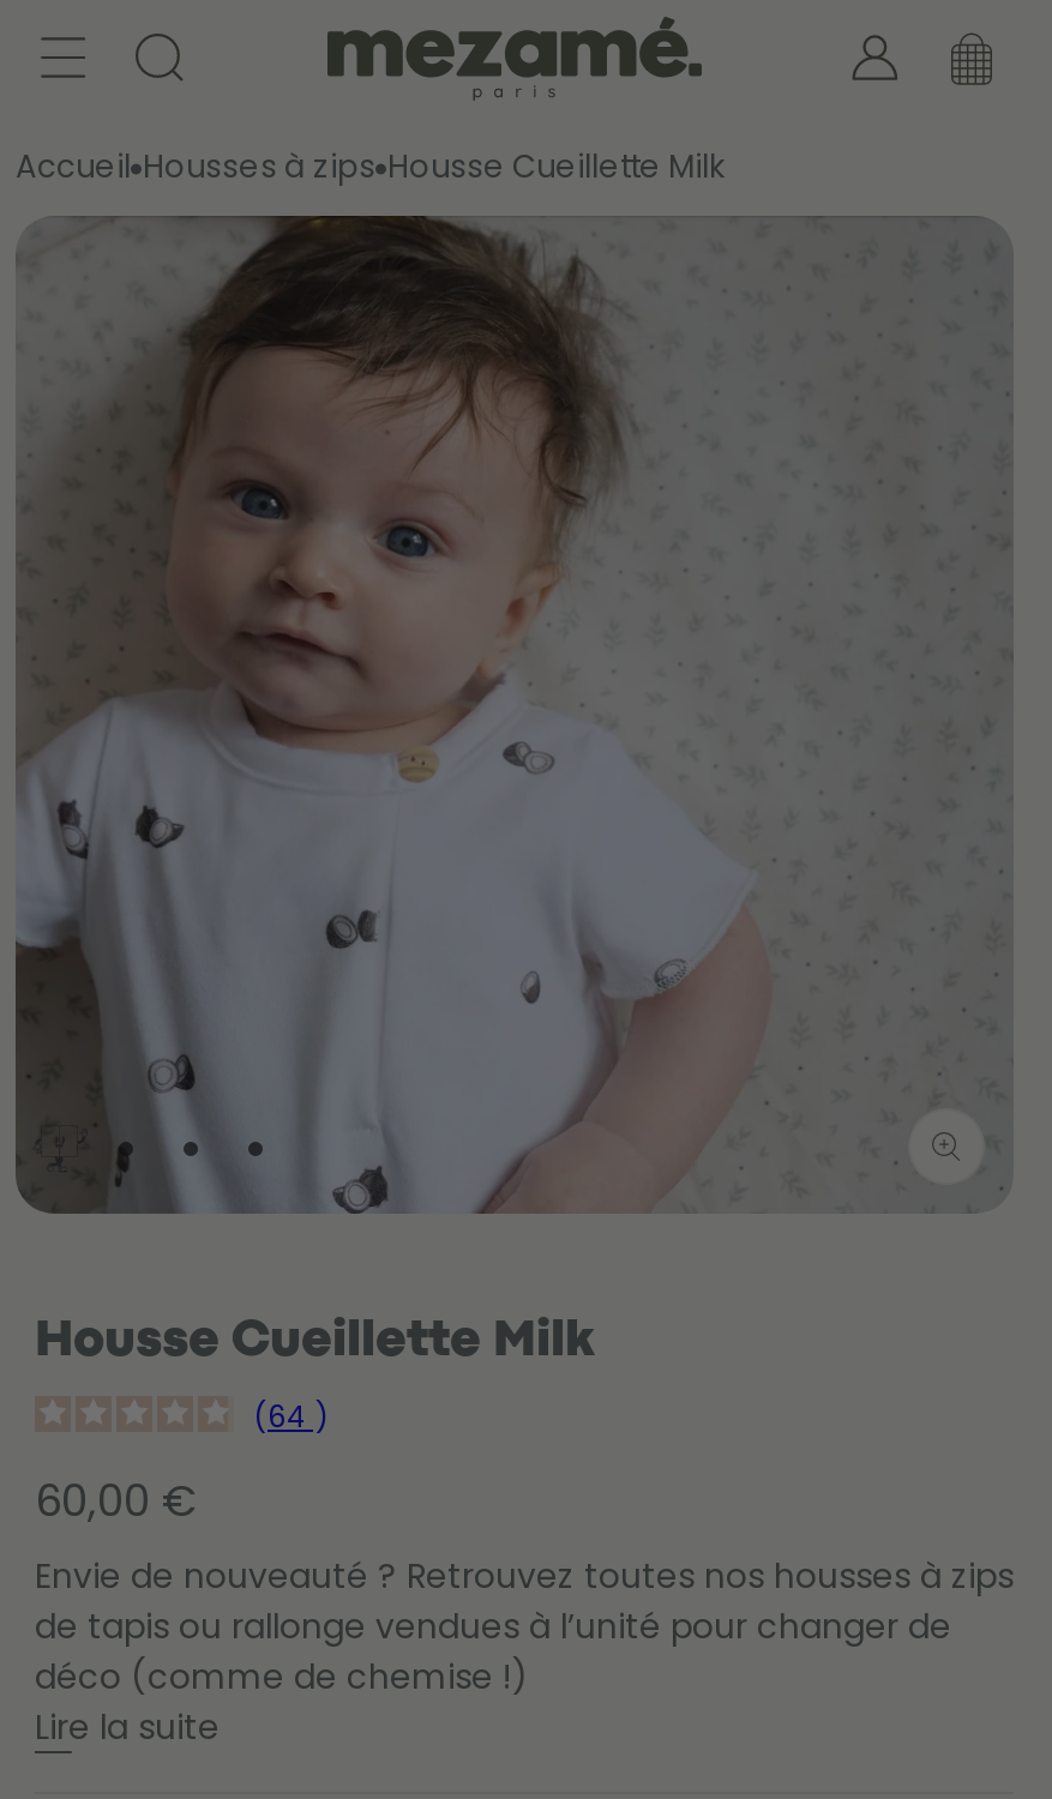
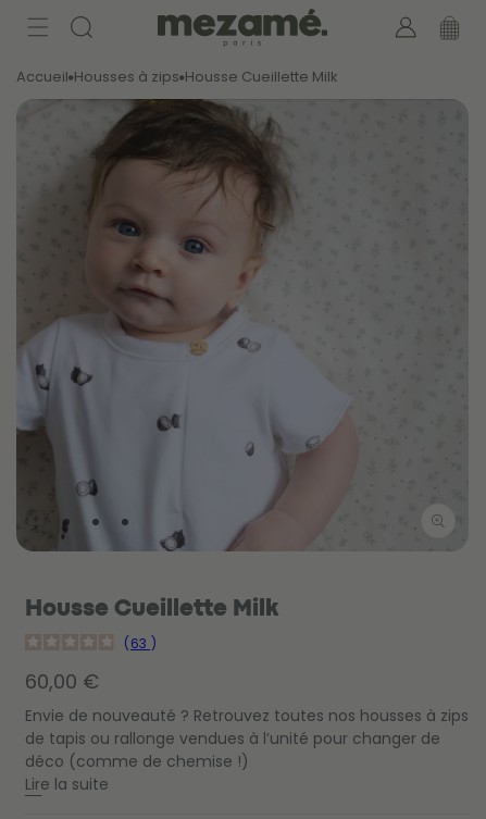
- 64
+ 63
